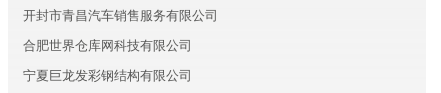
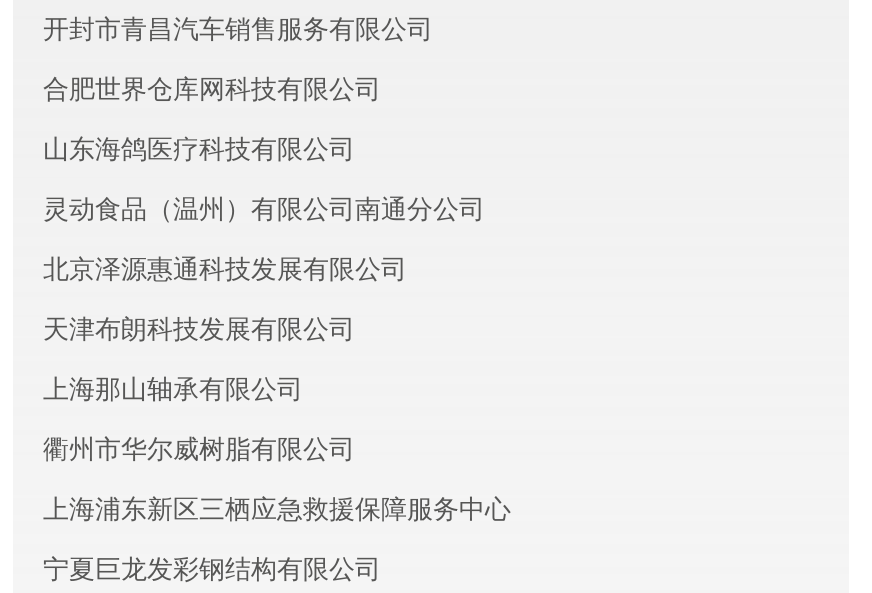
+ 山东海鸽医疗科技有限公司
+ 灵动食品（温州）有限公司南通分公司
+ 北京泽源惠通科技发展有限公司
+ 天津布朗科技发展有限公司
+ 上海那山轴承有限公司
+ 衢州市华尔威树脂有限公司
+ 上海浦东新区三栖应急救援保障服务中心
